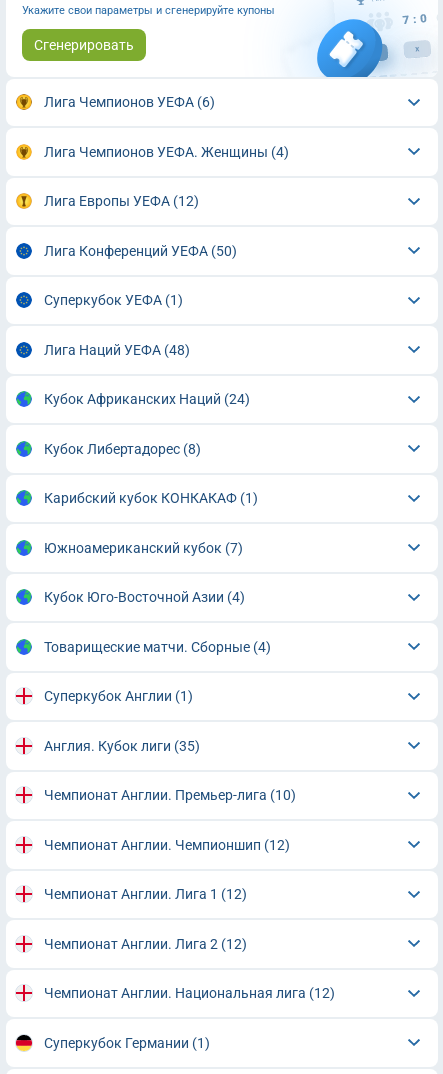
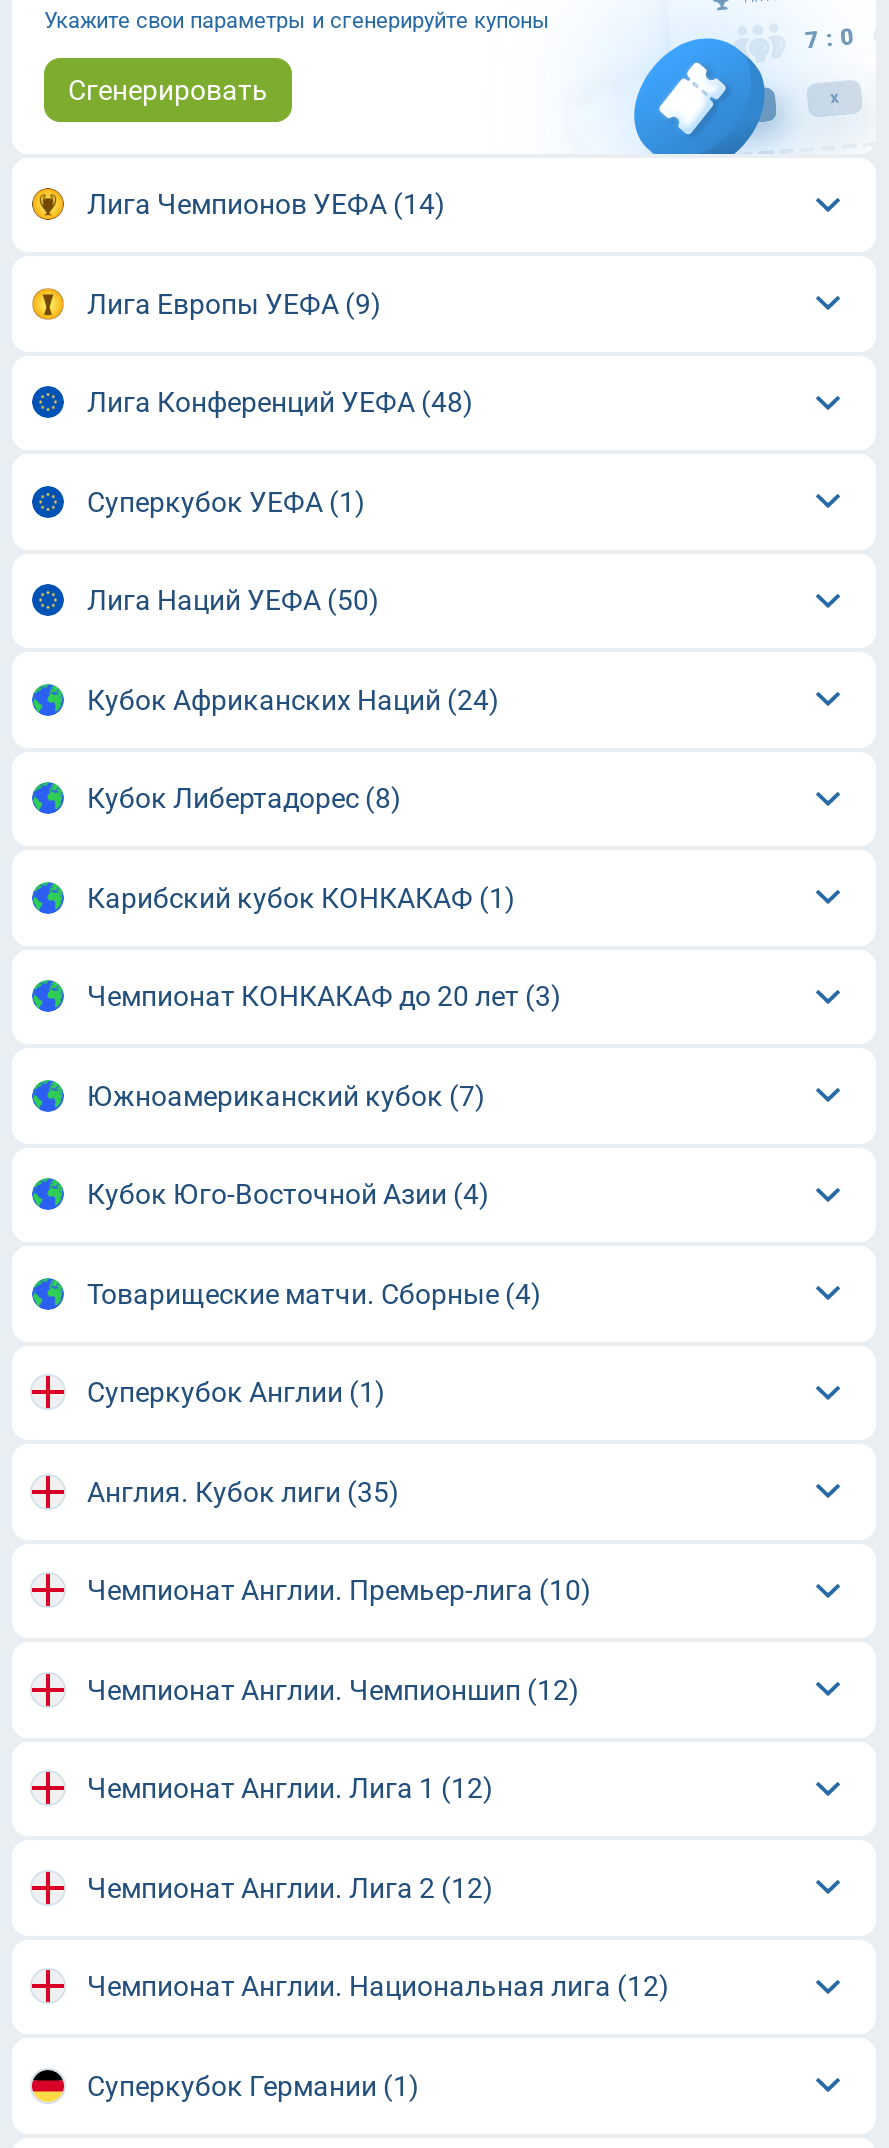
- Лига Чемпионов УЕФА (6)
- Лига Чемпионов УЕФА. Женщины (4)
- Лига Европы УЕФА (12)
- Лига Конференций УЕФА (50)
+ Лига Чемпионов УЕФА (14)
+ Лига Европы УЕФА (9)
+ Лига Конференций УЕФА (48)

moved up: Суперкубок УЕФА (1)

- Лига Наций УЕФА (48)
+ Лига Наций УЕФА (50)

moved up: Кубок Африканских Наций (24) | Кубок Либертадорес (8) | Карибский кубок КОНКАКАФ (1)

+ Чемпионат КОНКАКАФ до 20 лет (3)
